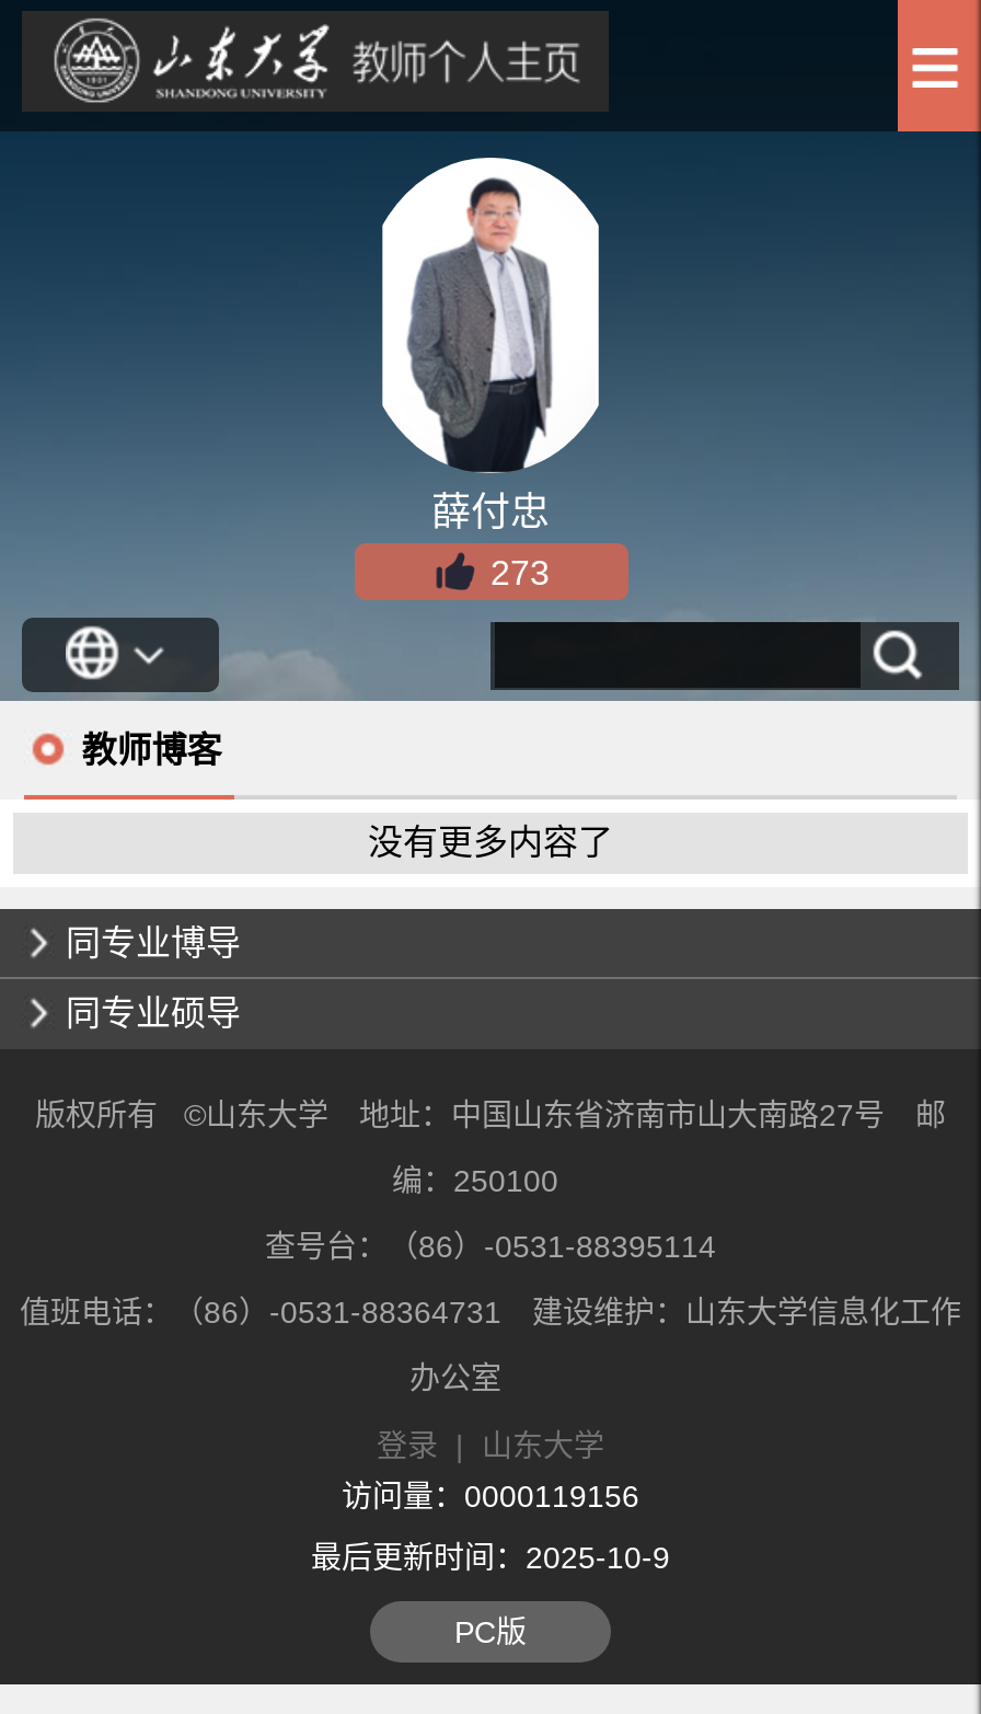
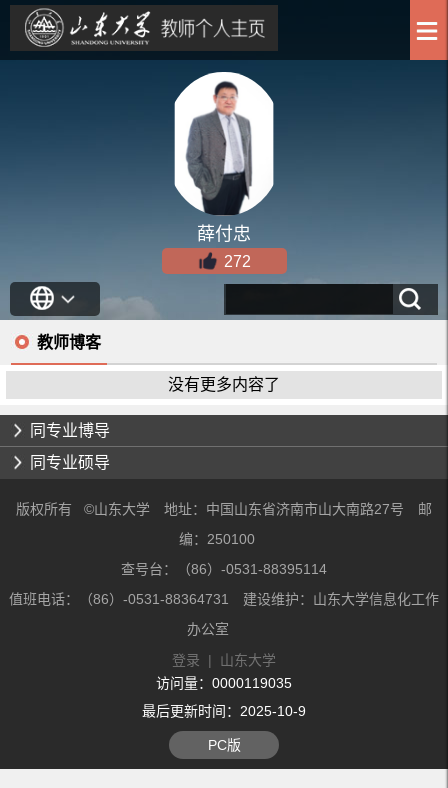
- 273
+ 272

- 访问量：0000119156
+ 访问量：0000119035
